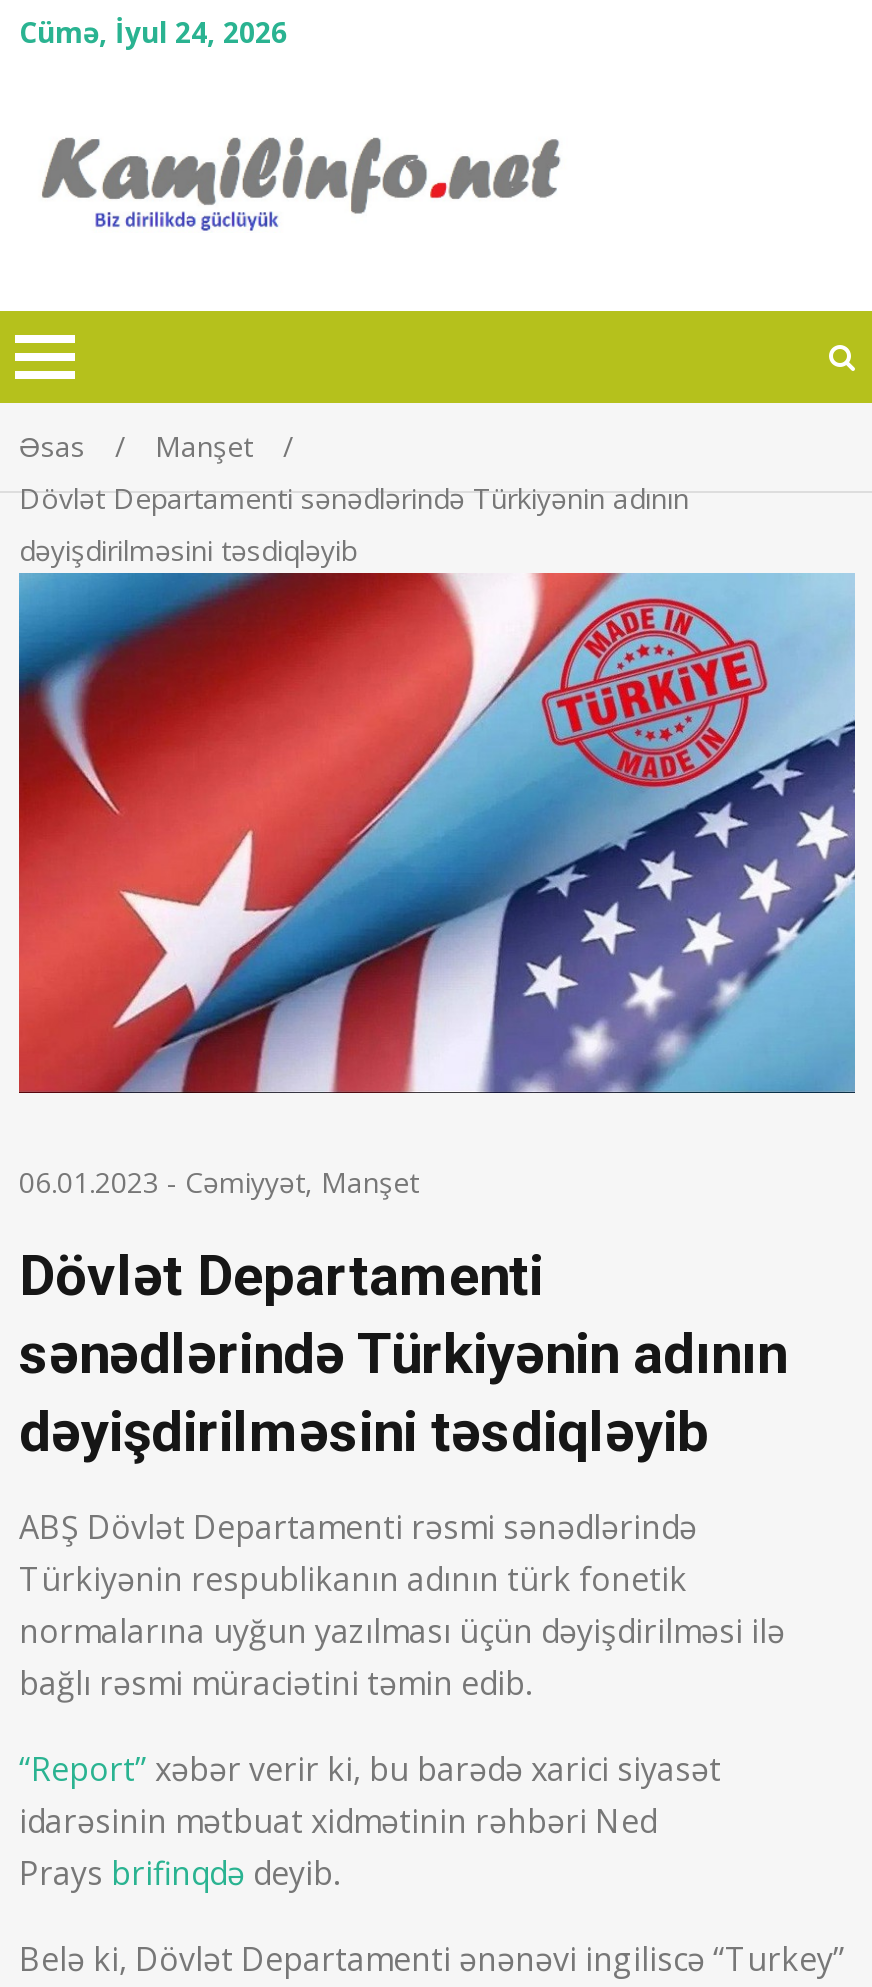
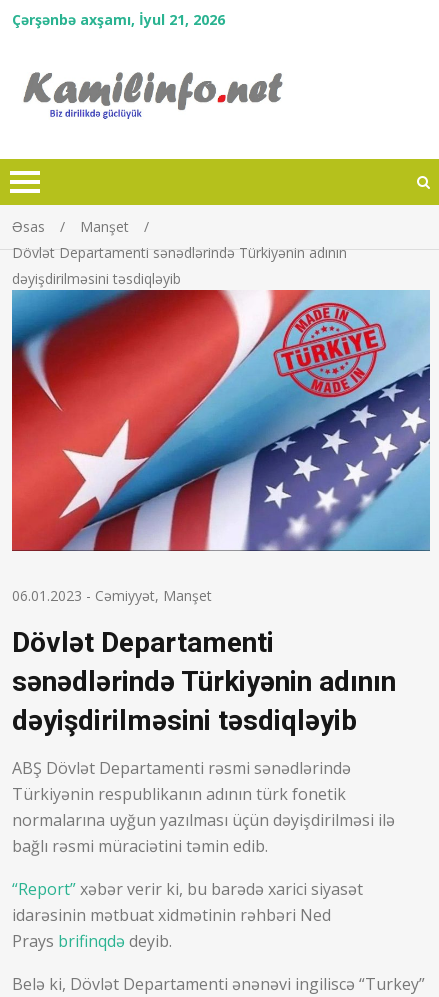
- Cümə, İyul 24, 2026
+ Çərşənbə axşamı, İyul 21, 2026
